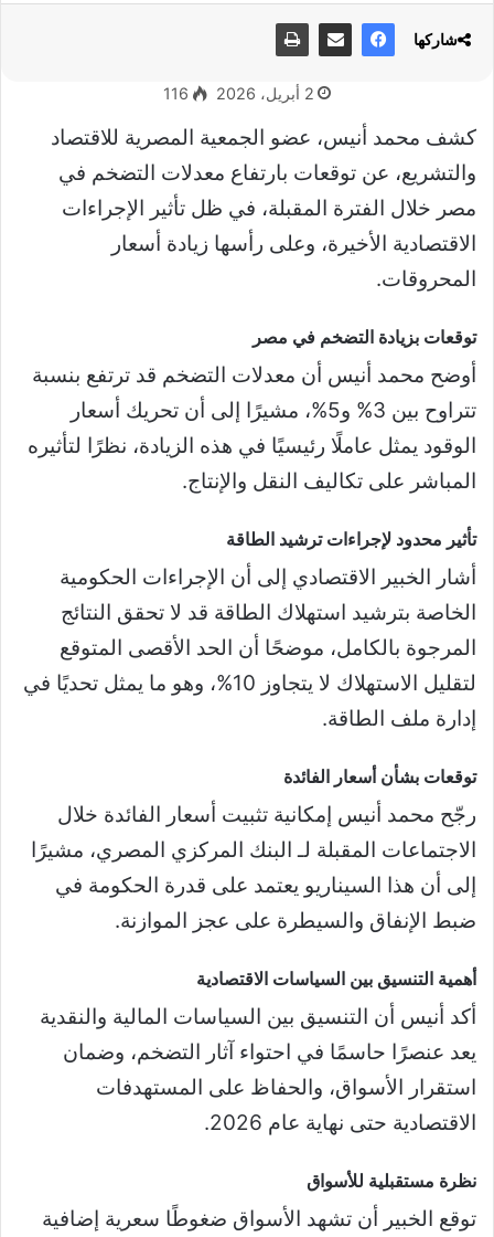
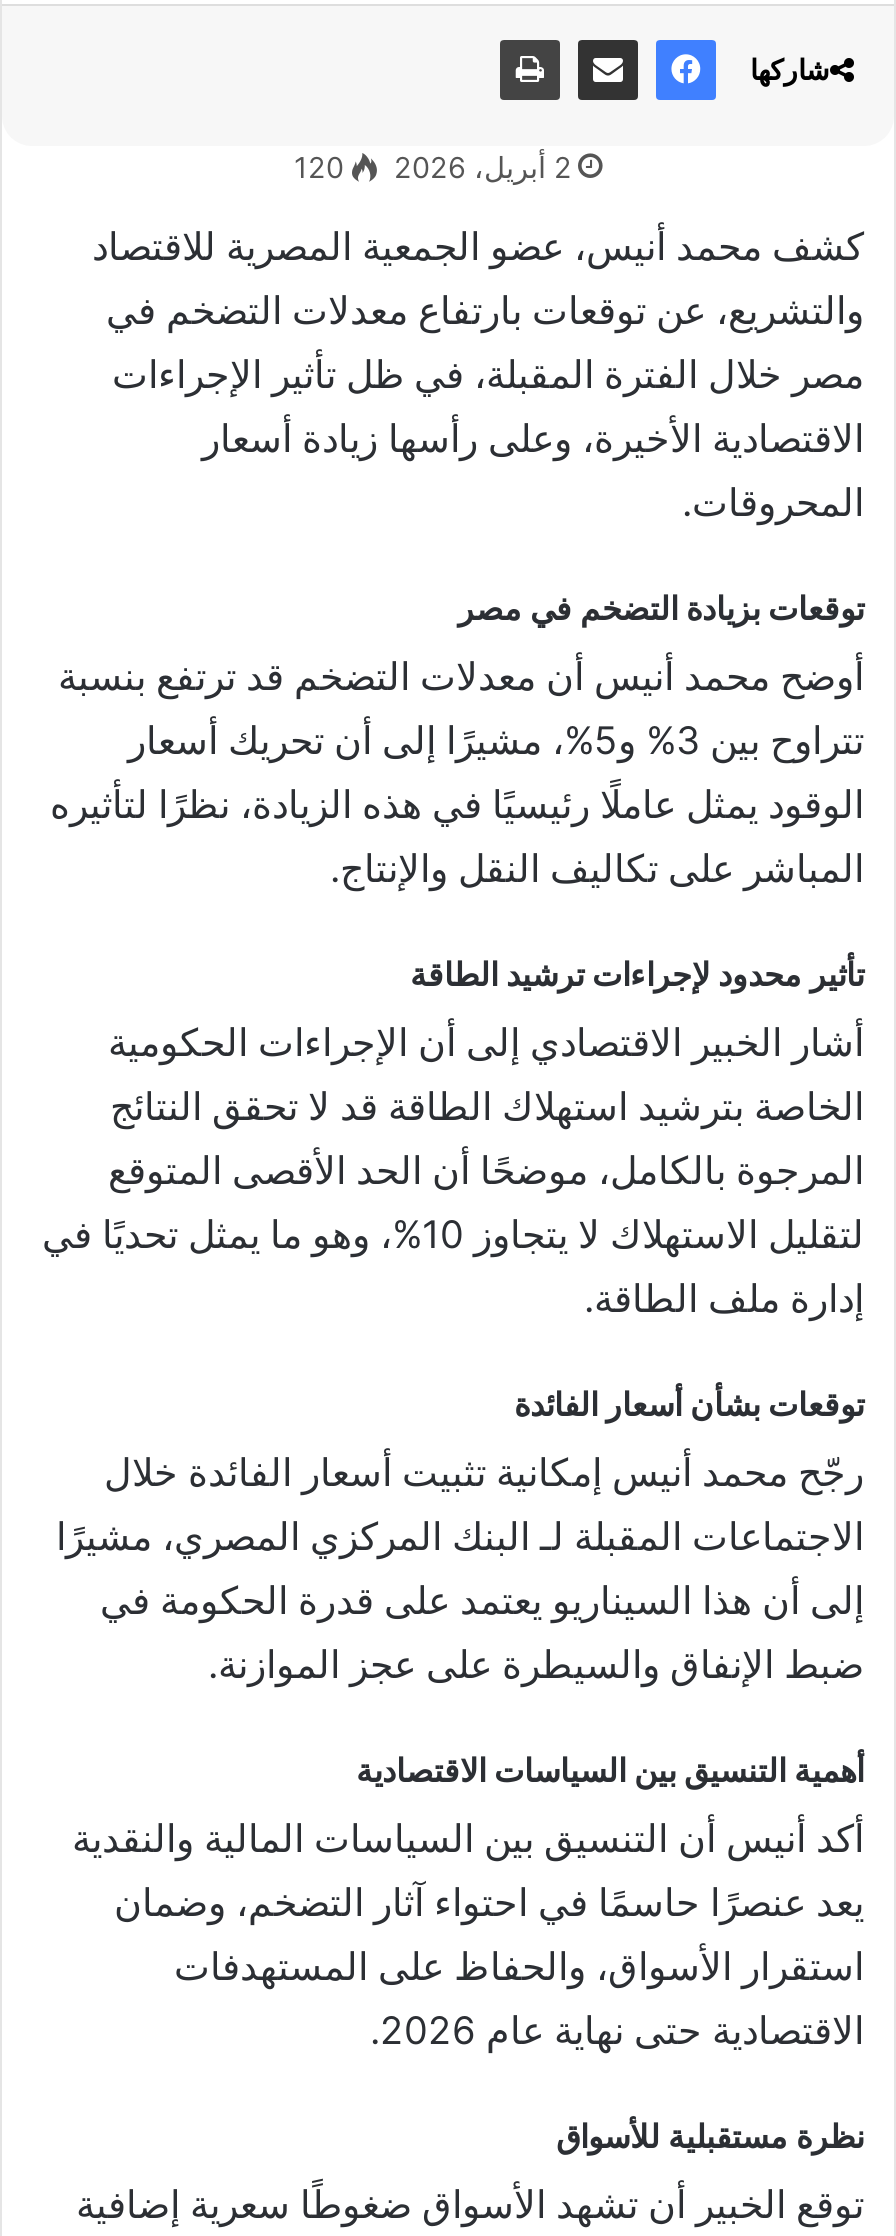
- 116
+ 120
